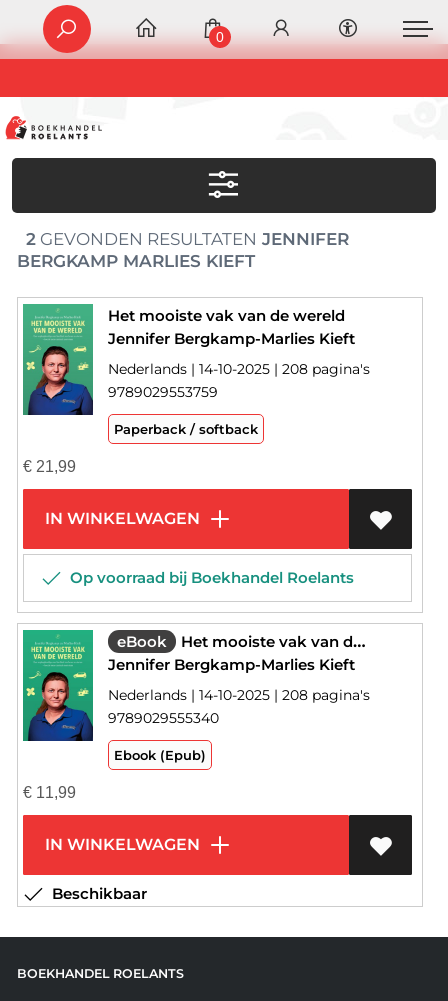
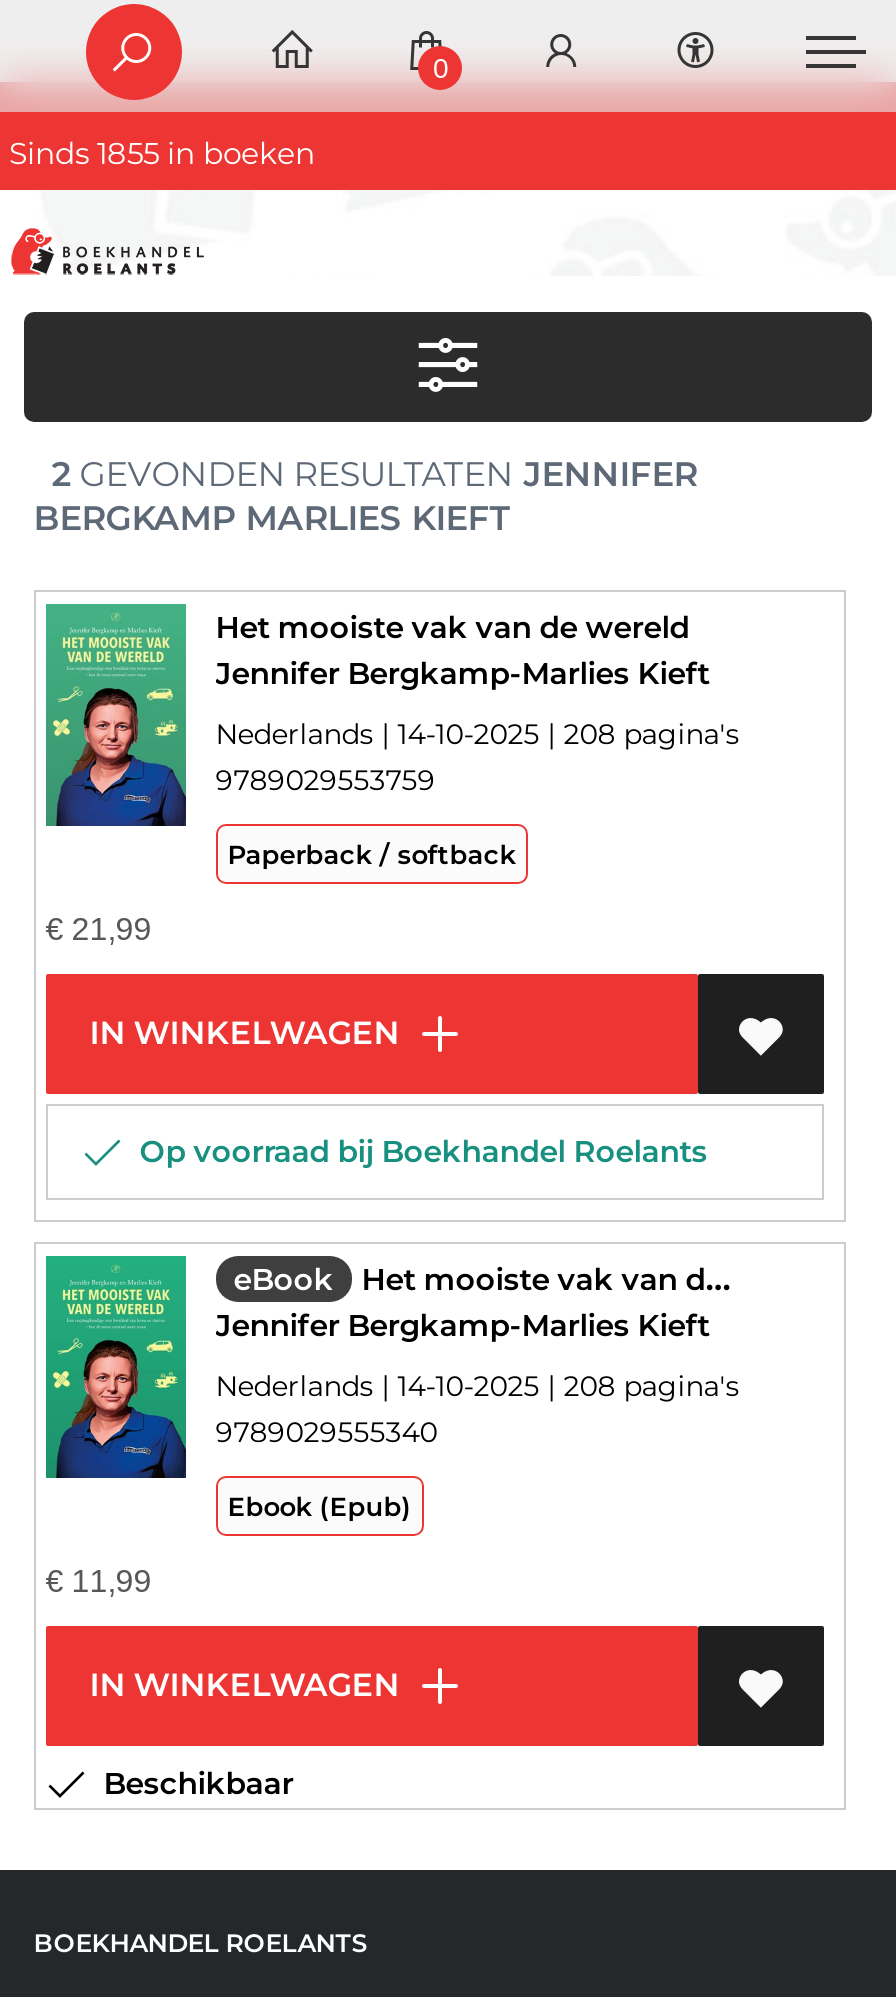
+ Sinds 1855 in boeken
